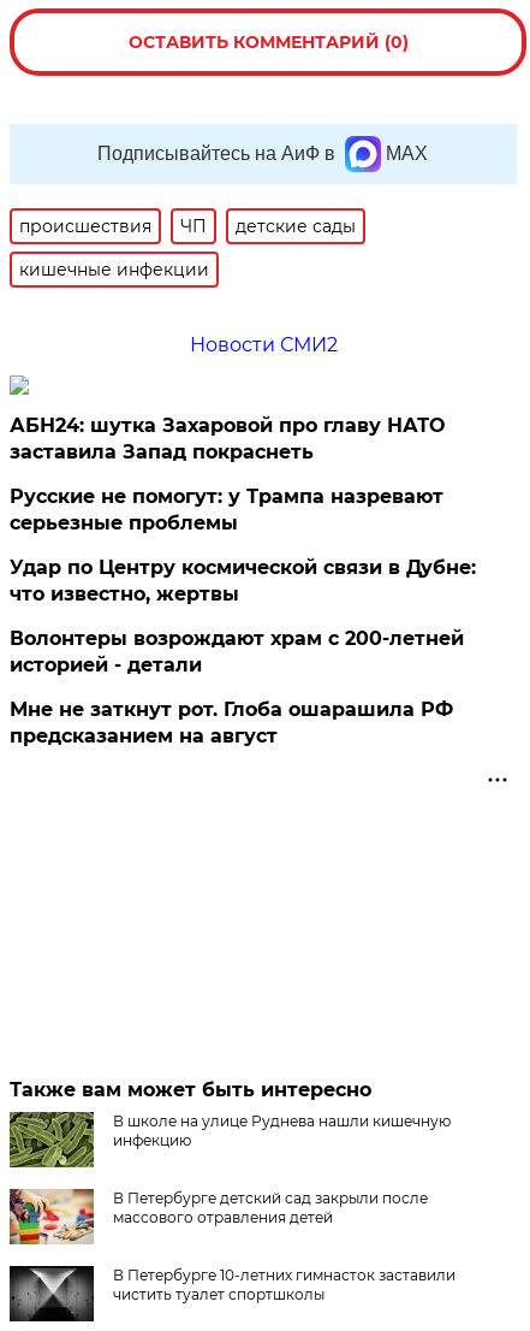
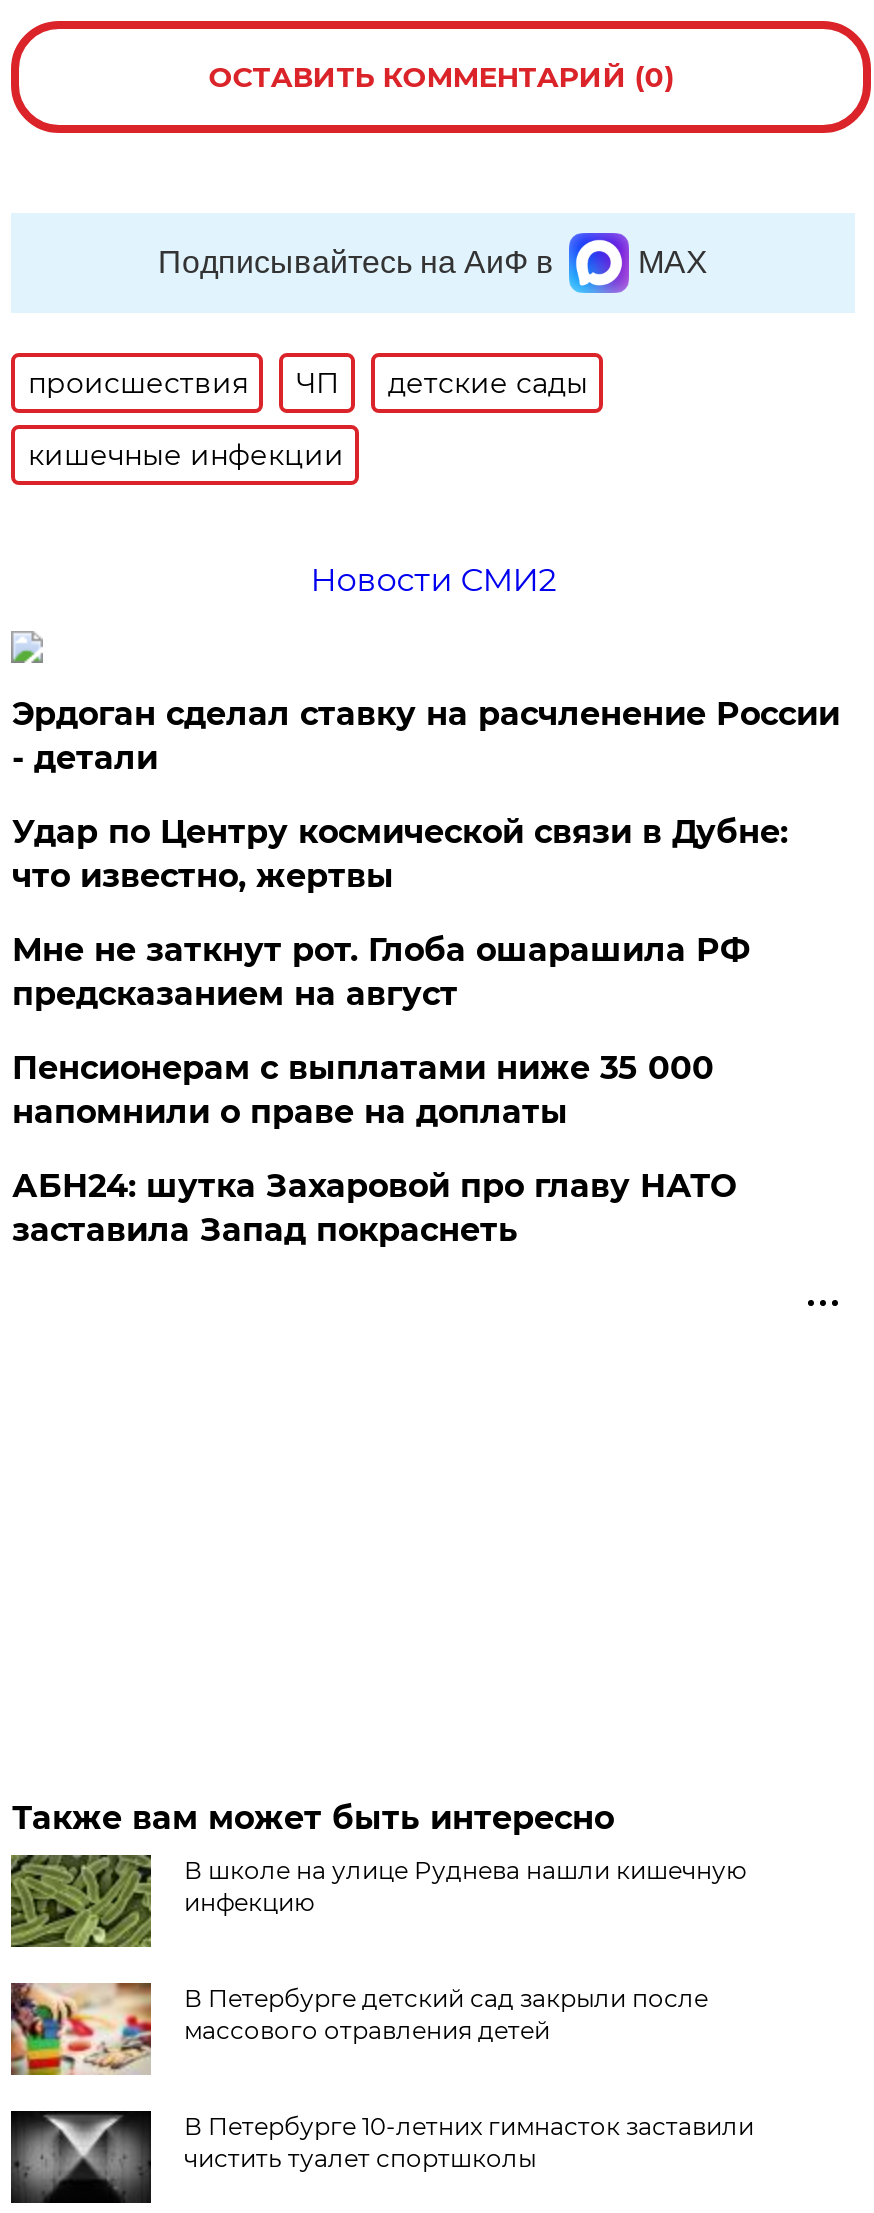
+ Эрдоган сделал ставку на расчленение России
+ - детали
+ Пенсионерам с выплатами ниже 35 000
+ напомнили о праве на доплаты

moved down: АБН24: шутка Захаровой про главу НАТО | заставила Запад покраснеть

- Русские не помогут: у Трампа назревают
- серьезные проблемы
- Волонтеры возрождают храм с 200-летней
- историей - детали

moved up: Удар по Центру космической связи в Дубне: | что известно, жертвы

moved up: Мне не заткнут рот. Глоба ошарашила РФ | предсказанием на август
